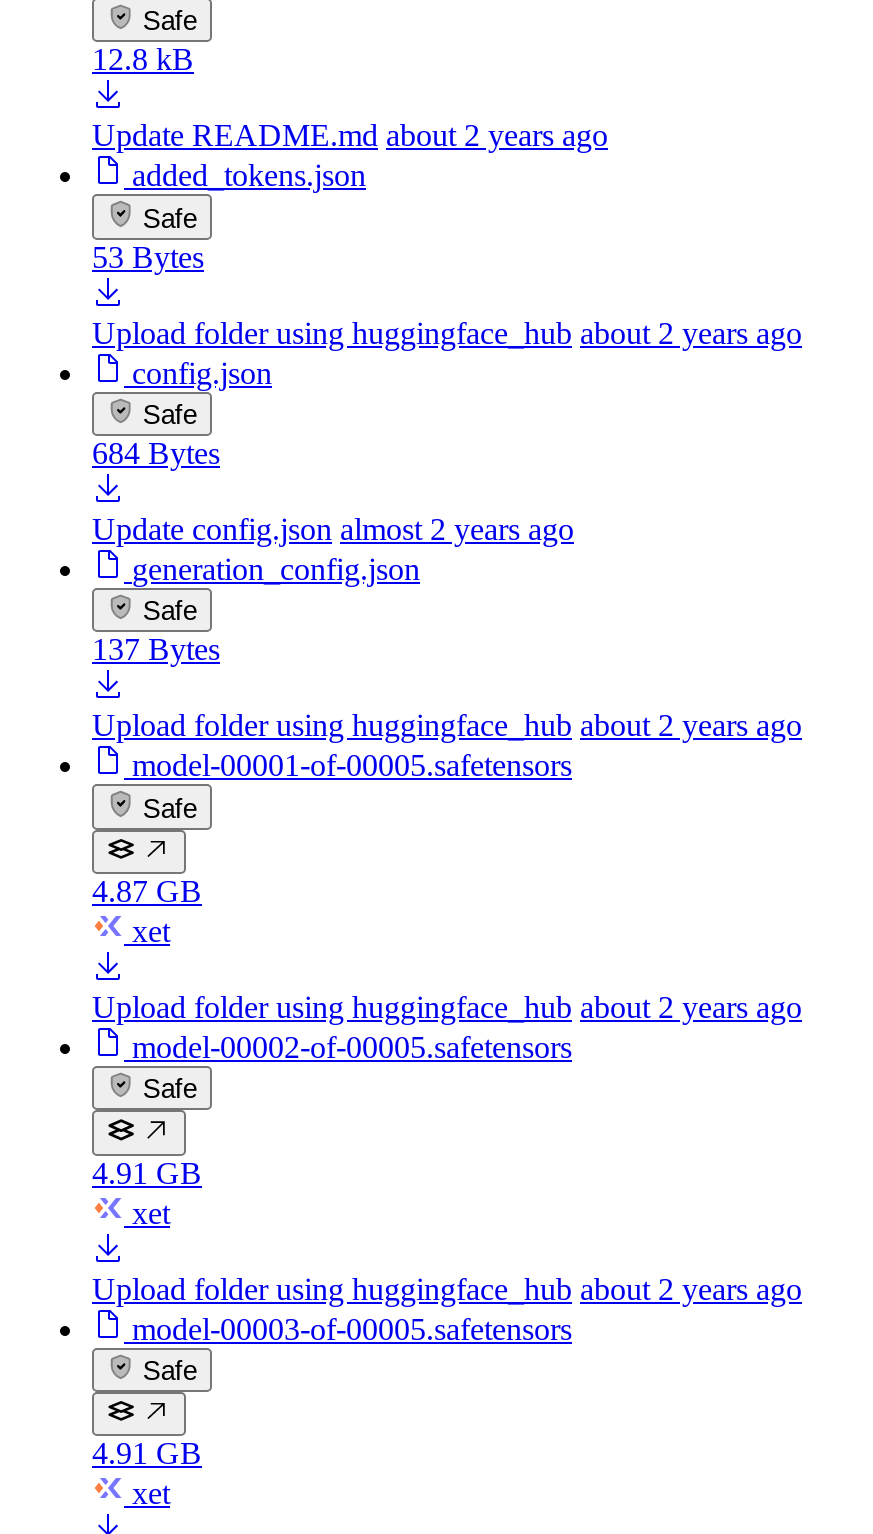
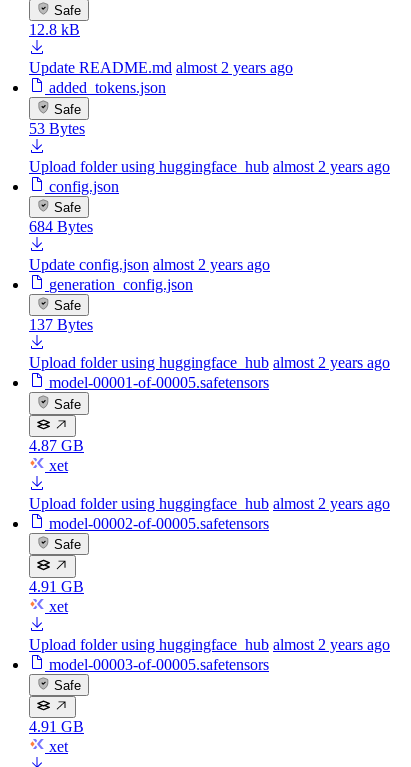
- Update README.md about 2 years ago
+ Update README.md almost 2 years ago

- Upload folder using huggingface_hub about 2 years ago
+ Upload folder using huggingface_hub almost 2 years ago

- Upload folder using huggingface_hub about 2 years ago
+ Upload folder using huggingface_hub almost 2 years ago

- Upload folder using huggingface_hub about 2 years ago
+ Upload folder using huggingface_hub almost 2 years ago

- Upload folder using huggingface_hub about 2 years ago
+ Upload folder using huggingface_hub almost 2 years ago
